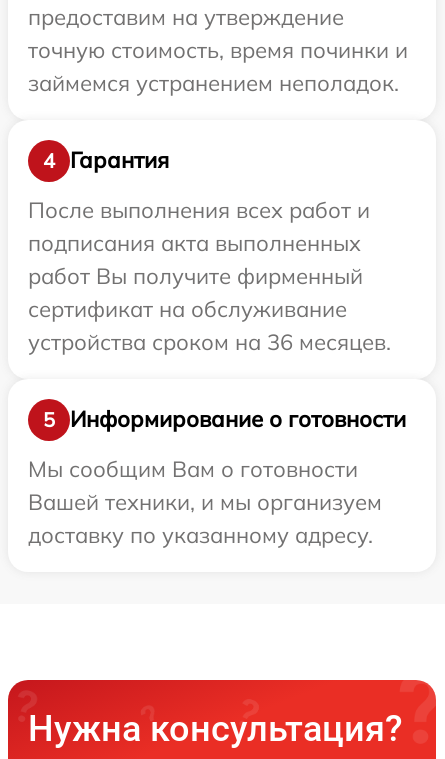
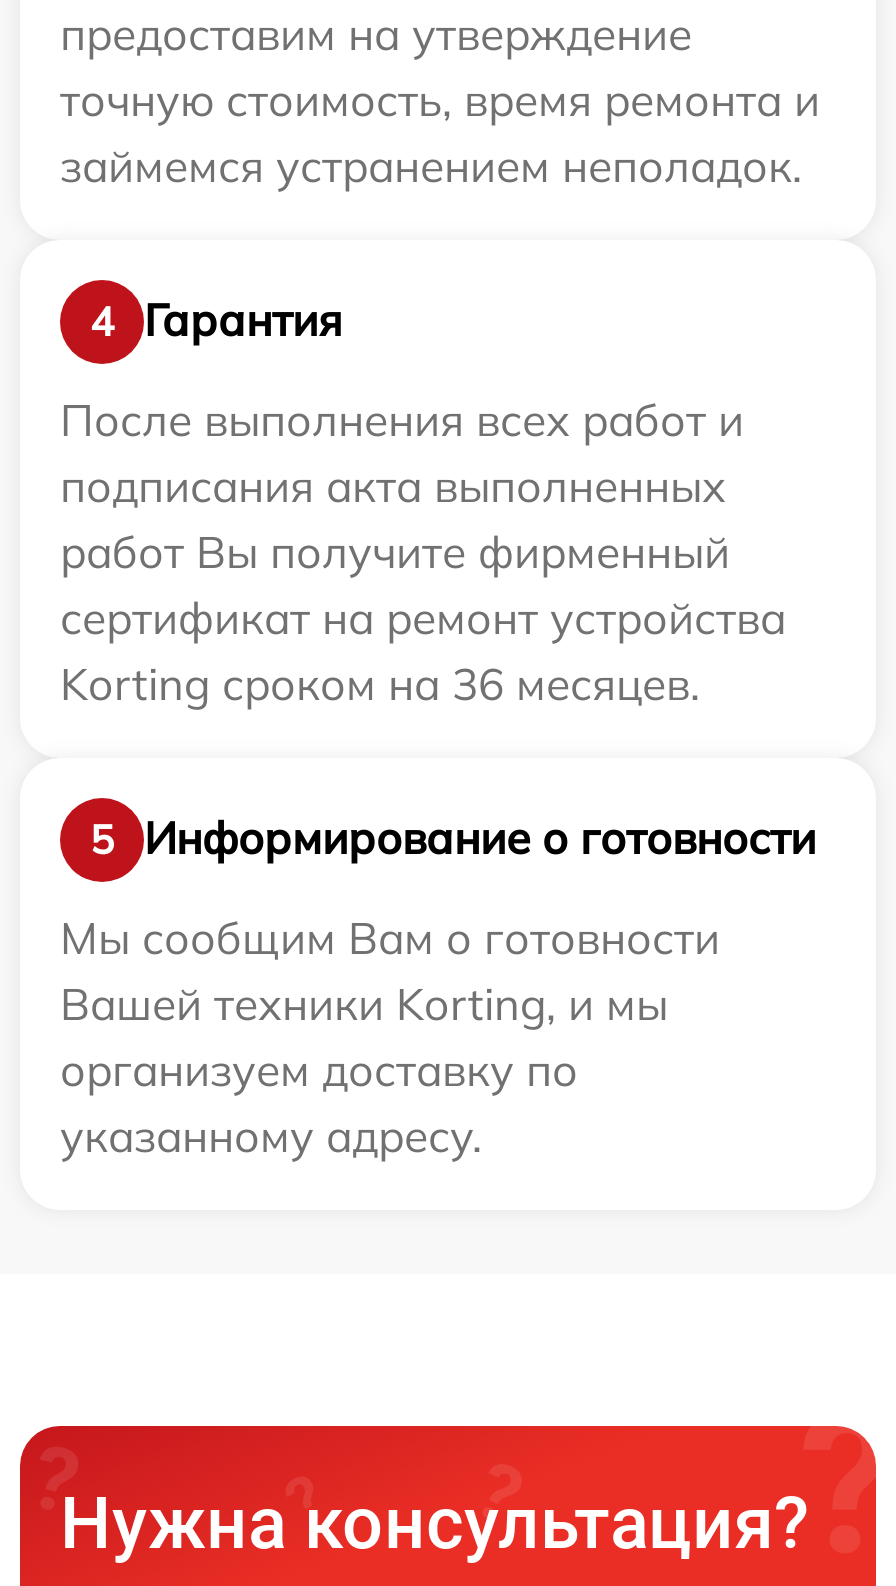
- точную стоимость, время починки и
+ точную стоимость, время ремонта и

- сертификат на обслуживание
- устройства сроком на 36 месяцев.
+ сертификат на ремонт устройства
+ Korting сроком на 36 месяцев.

- Вашей техники, и мы организуем
- доставку по указанному адресу.
+ Вашей техники Korting, и мы
+ организуем доставку по
+ указанному адресу.
